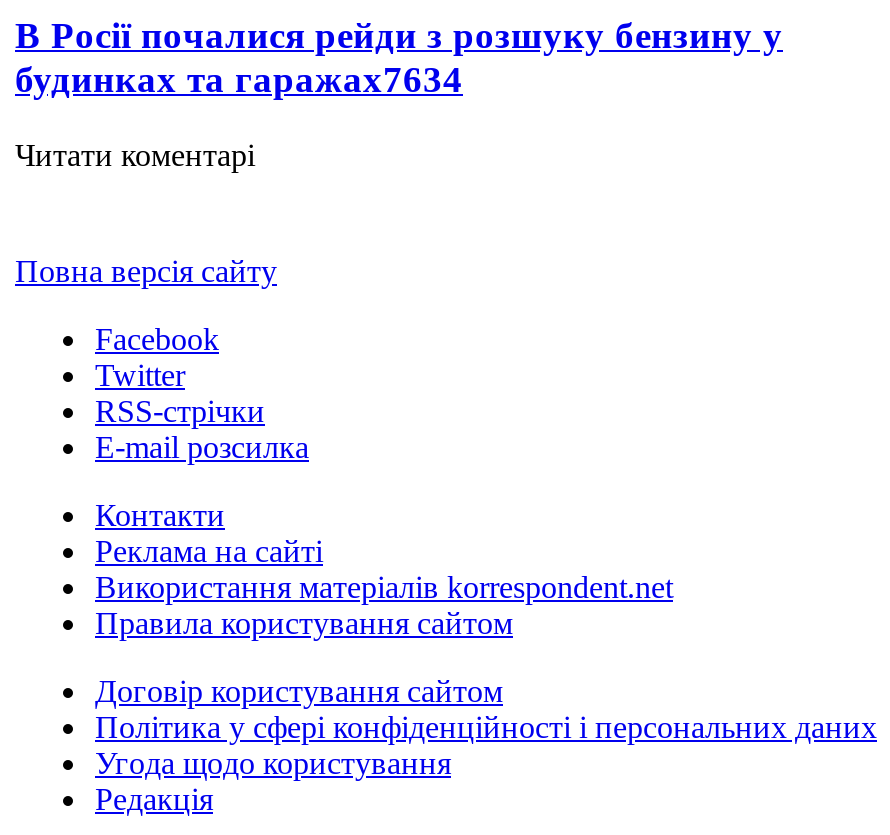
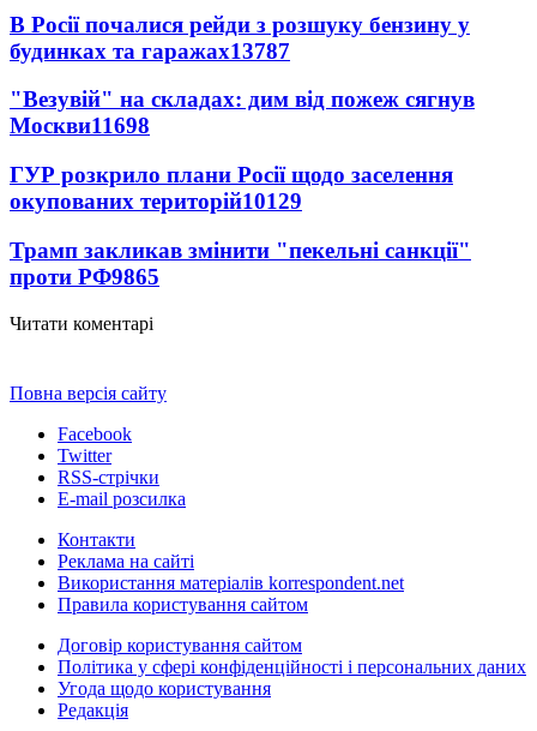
- будинках та гаражах7634
+ будинках та гаражах13787
+ "Везувій" на складах: дим від пожеж сягнув
+ Москви11698
+ ГУР розкрило плани Росії щодо заселення
+ окупованих територій10129
+ Трамп закликав змінити "пекельні санкції"
+ проти РФ9865
